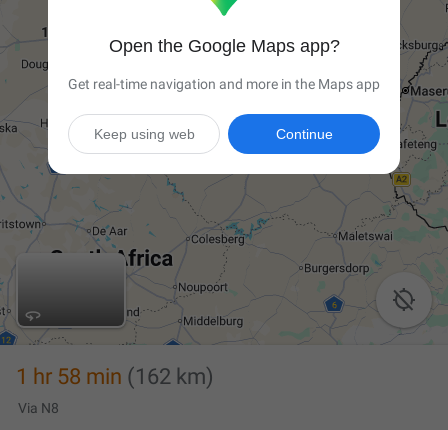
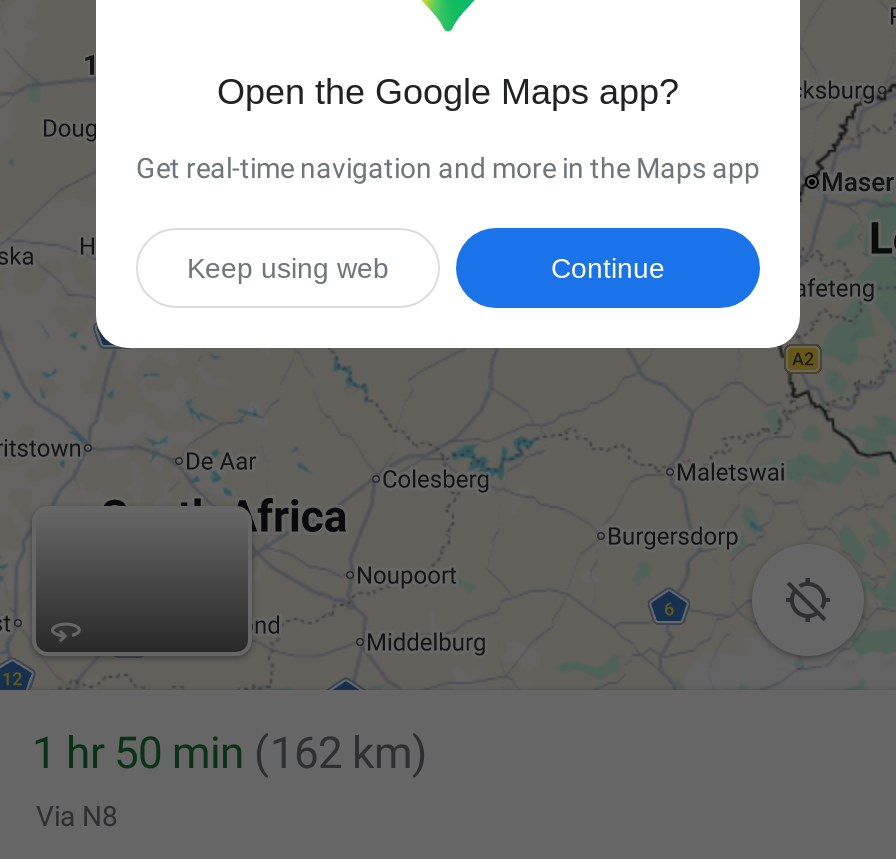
- 1 hr 58 min (162 km)
+ 1 hr 50 min (162 km)
